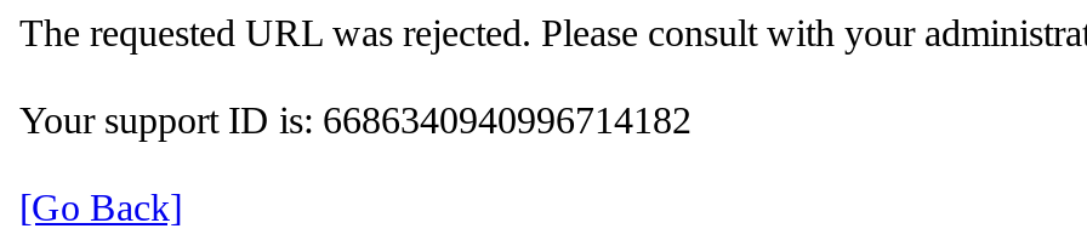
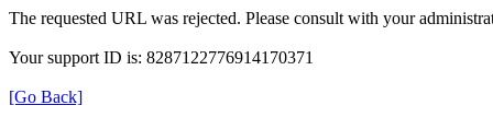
- Your support ID is: 6686340940996714182
+ Your support ID is: 8287122776914170371
